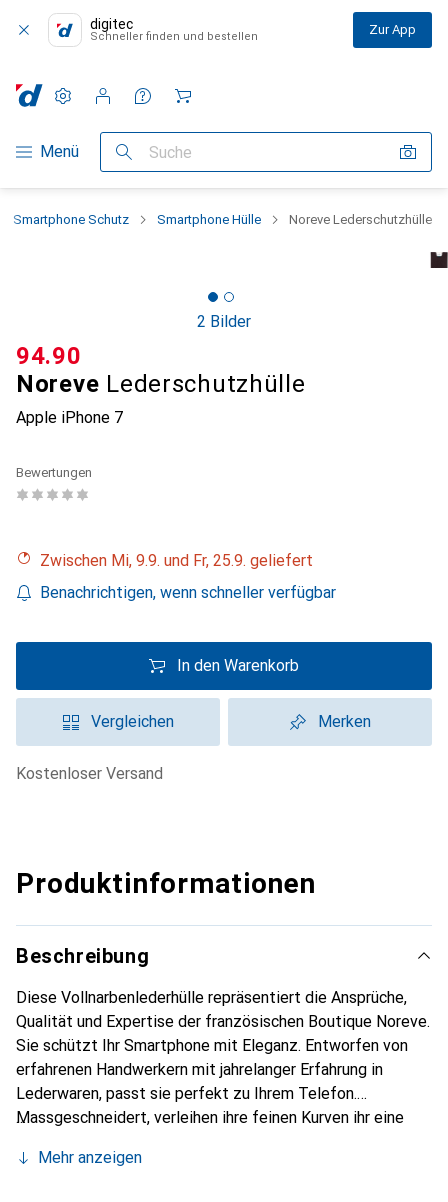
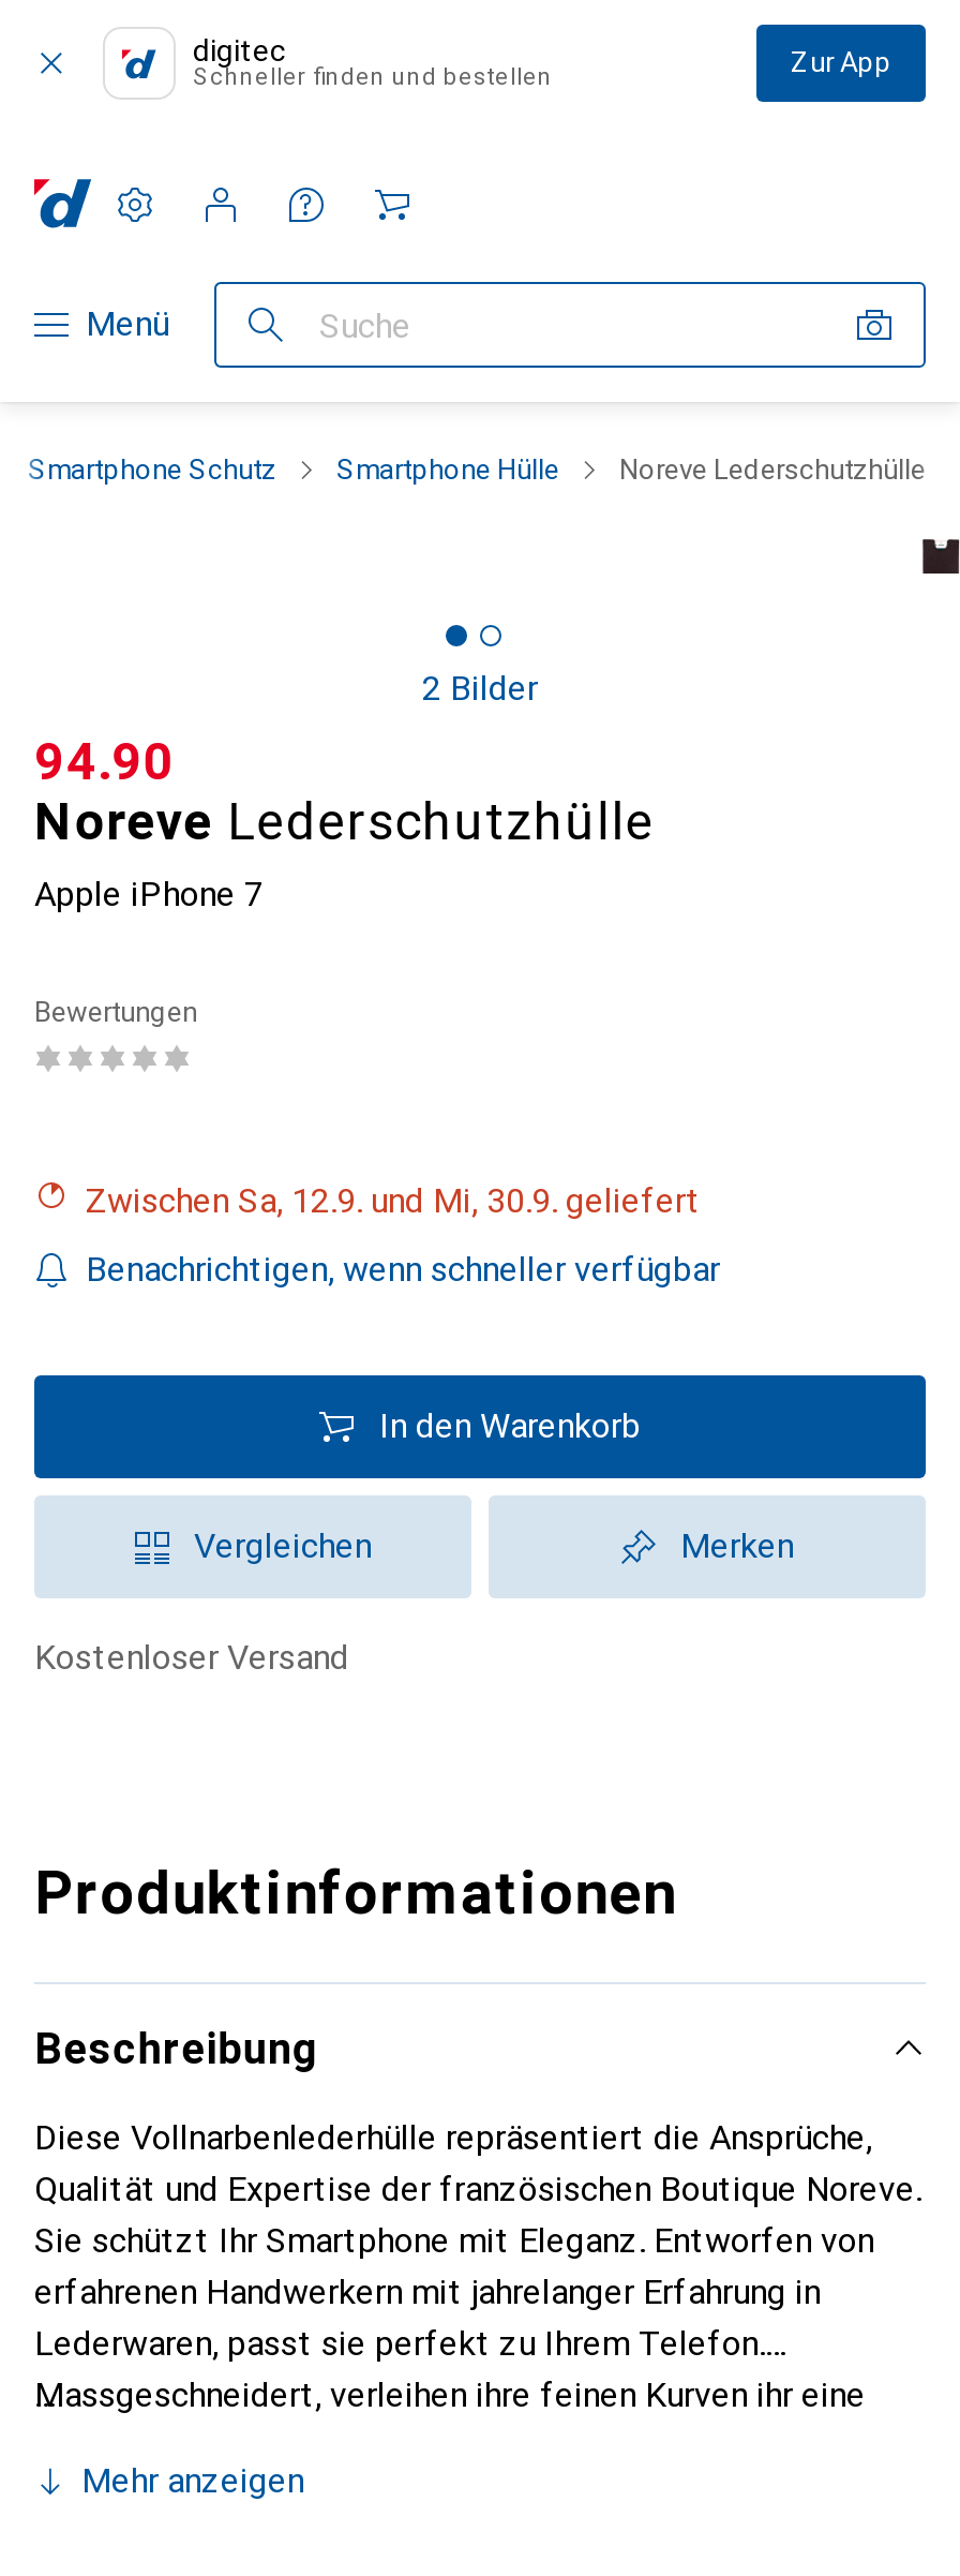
- Zwischen Mi, 9.9. und Fr, 25.9. geliefert
+ Zwischen Sa, 12.9. und Mi, 30.9. geliefert
